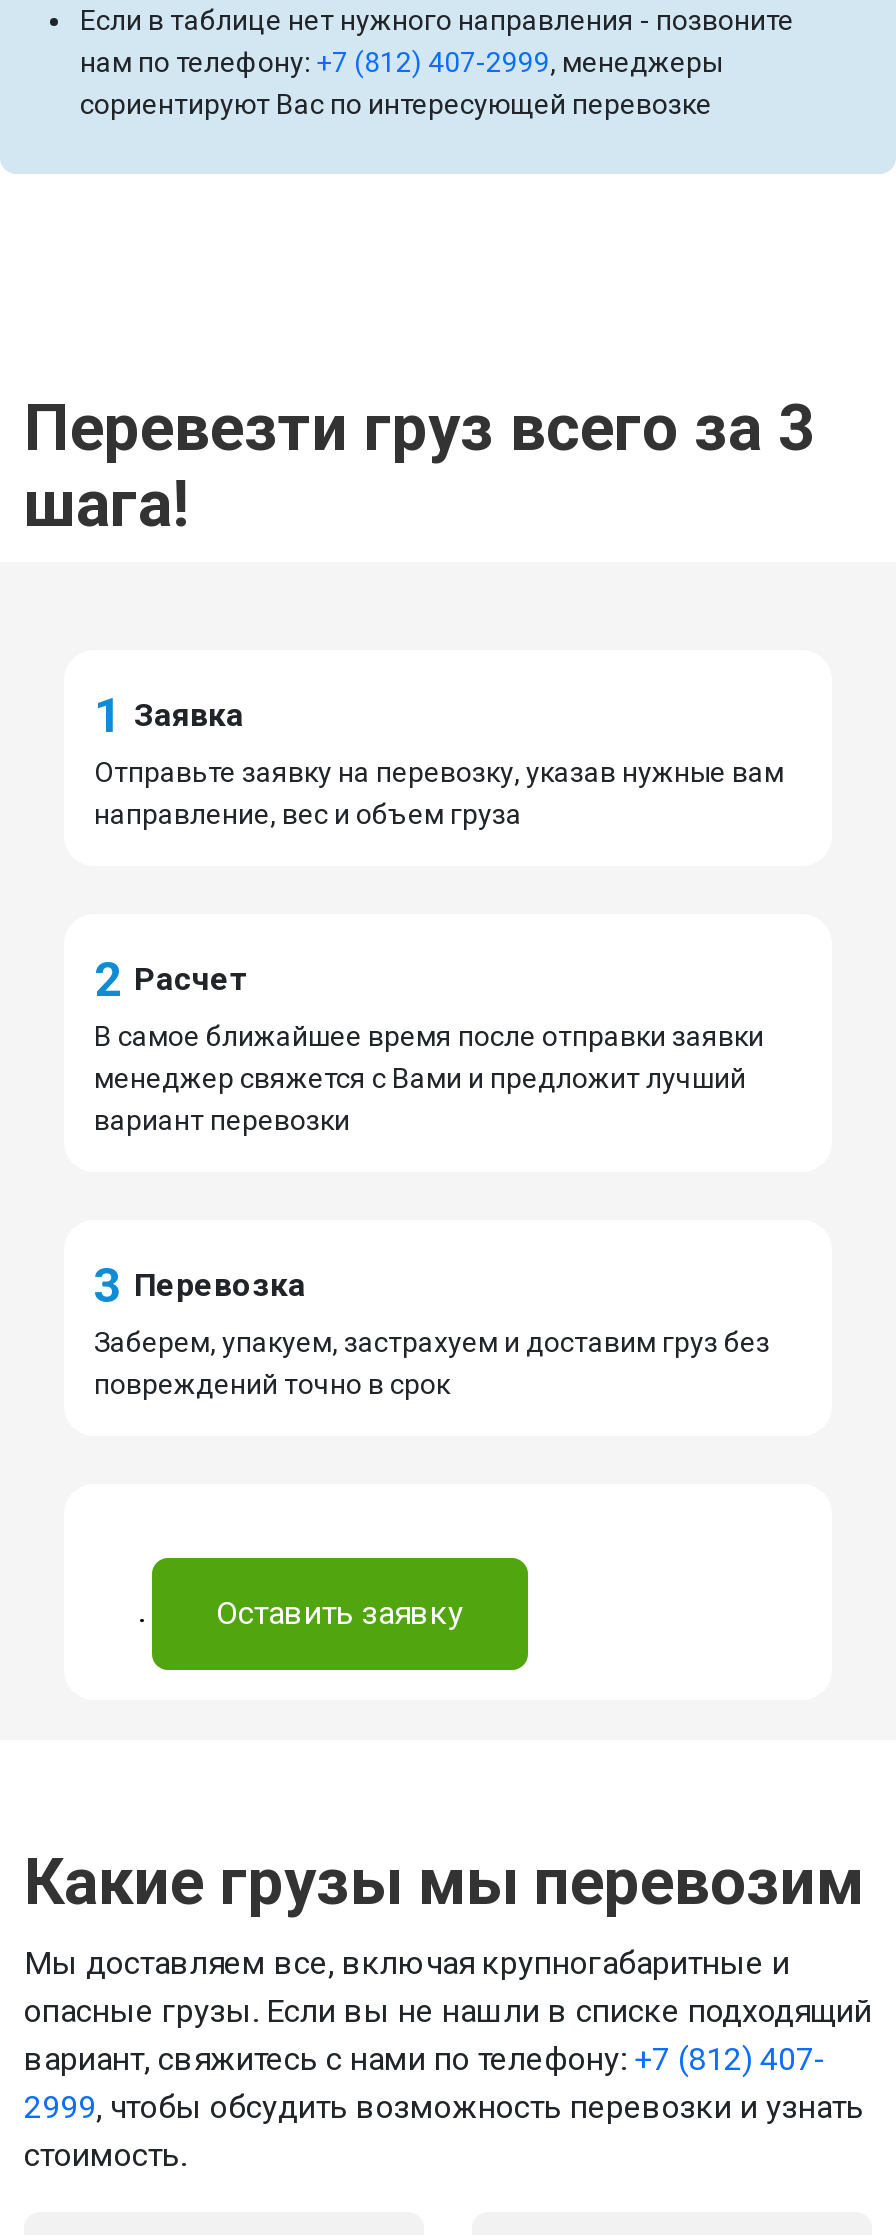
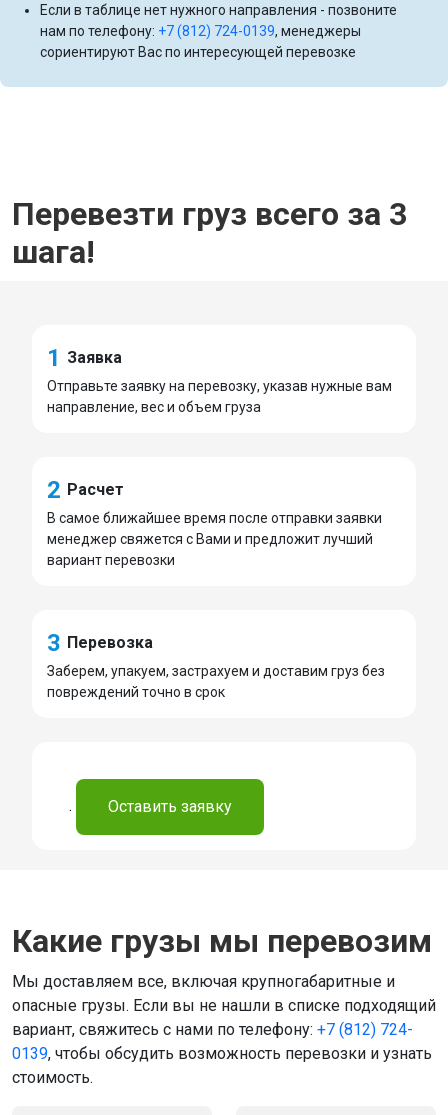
- нам по телефону: +7 (812) 407-2999, менеджеры
+ нам по телефону: +7 (812) 724-0139, менеджеры

- вариант, свяжитесь с нами по телефону: +7 (812) 407-
+ вариант, свяжитесь с нами по телефону: +7 (812) 724-

- 2999, чтобы обсудить возможность перевозки и узнать
+ 0139, чтобы обсудить возможность перевозки и узнать
